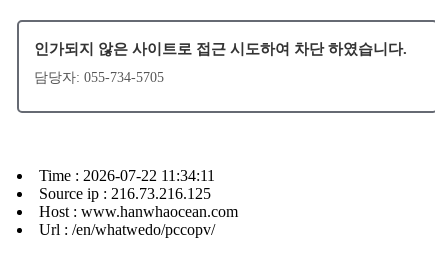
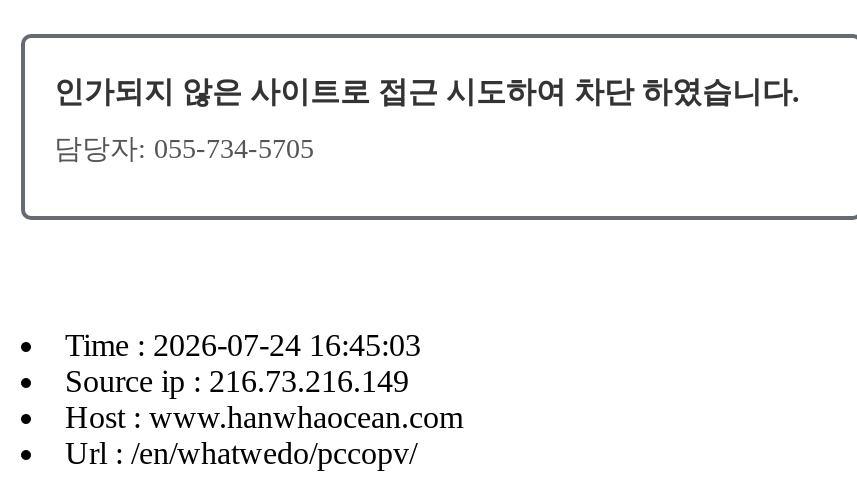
- Time : 2026-07-22 11:34:11
+ Time : 2026-07-24 16:45:03

- Source ip : 216.73.216.125
+ Source ip : 216.73.216.149
